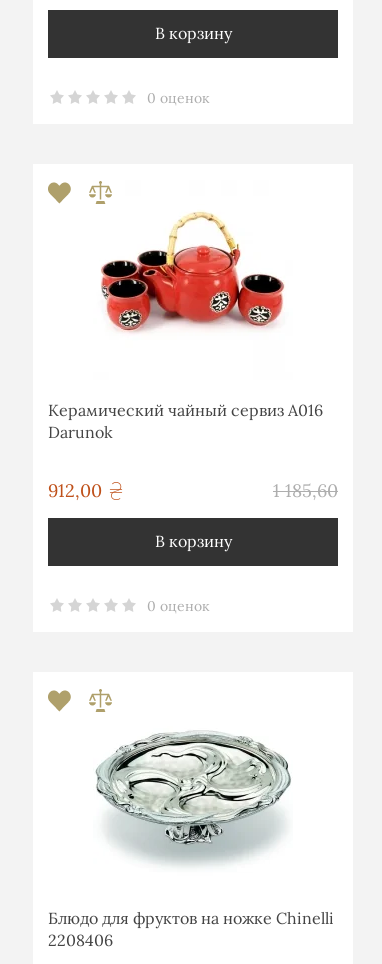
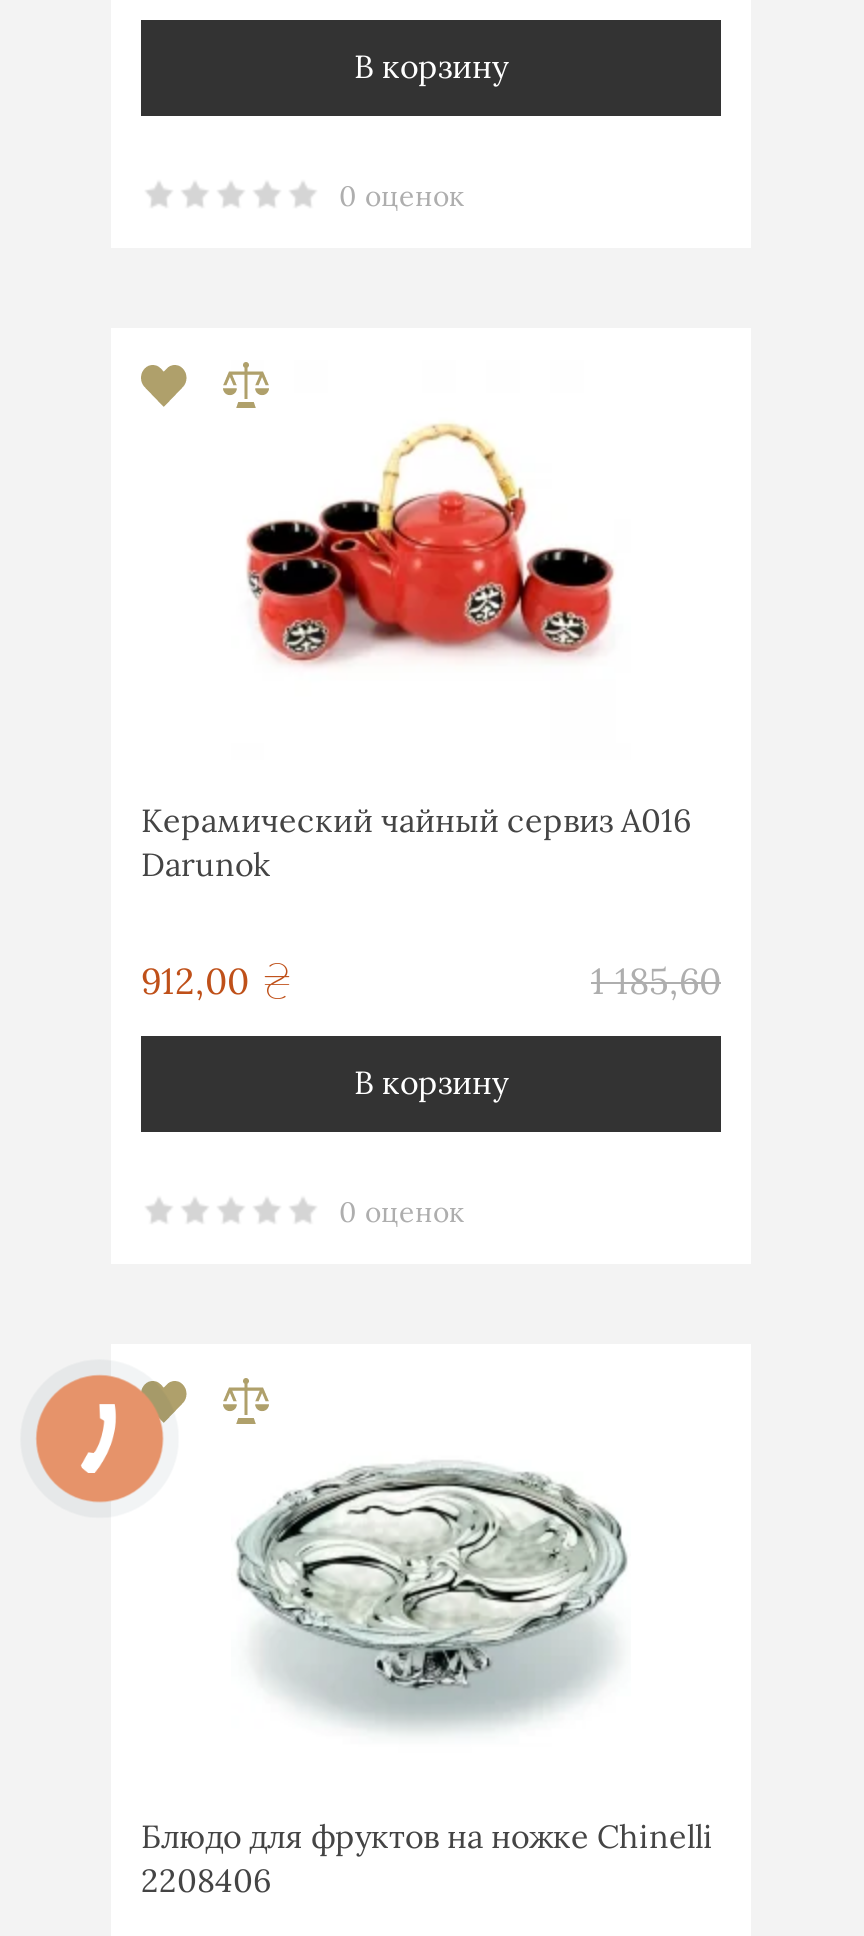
+ [image]
